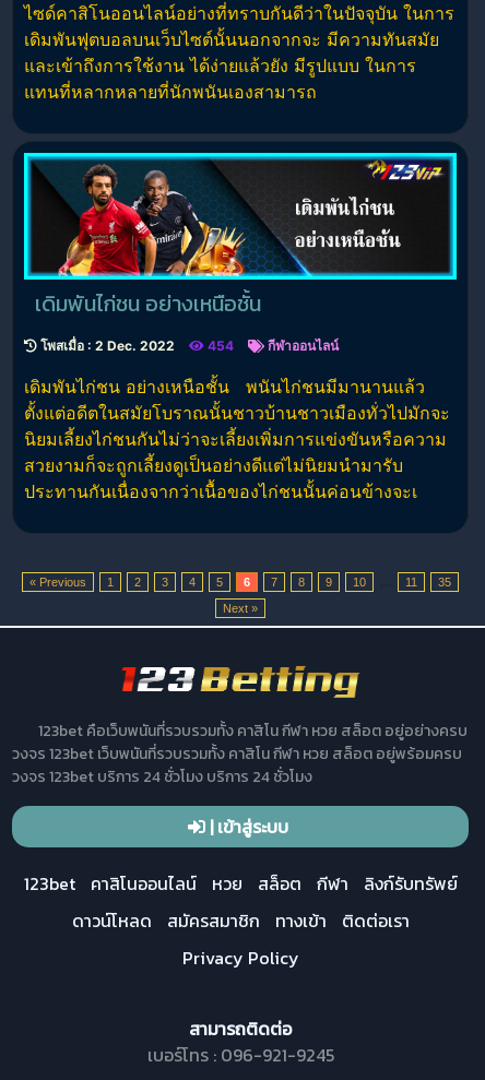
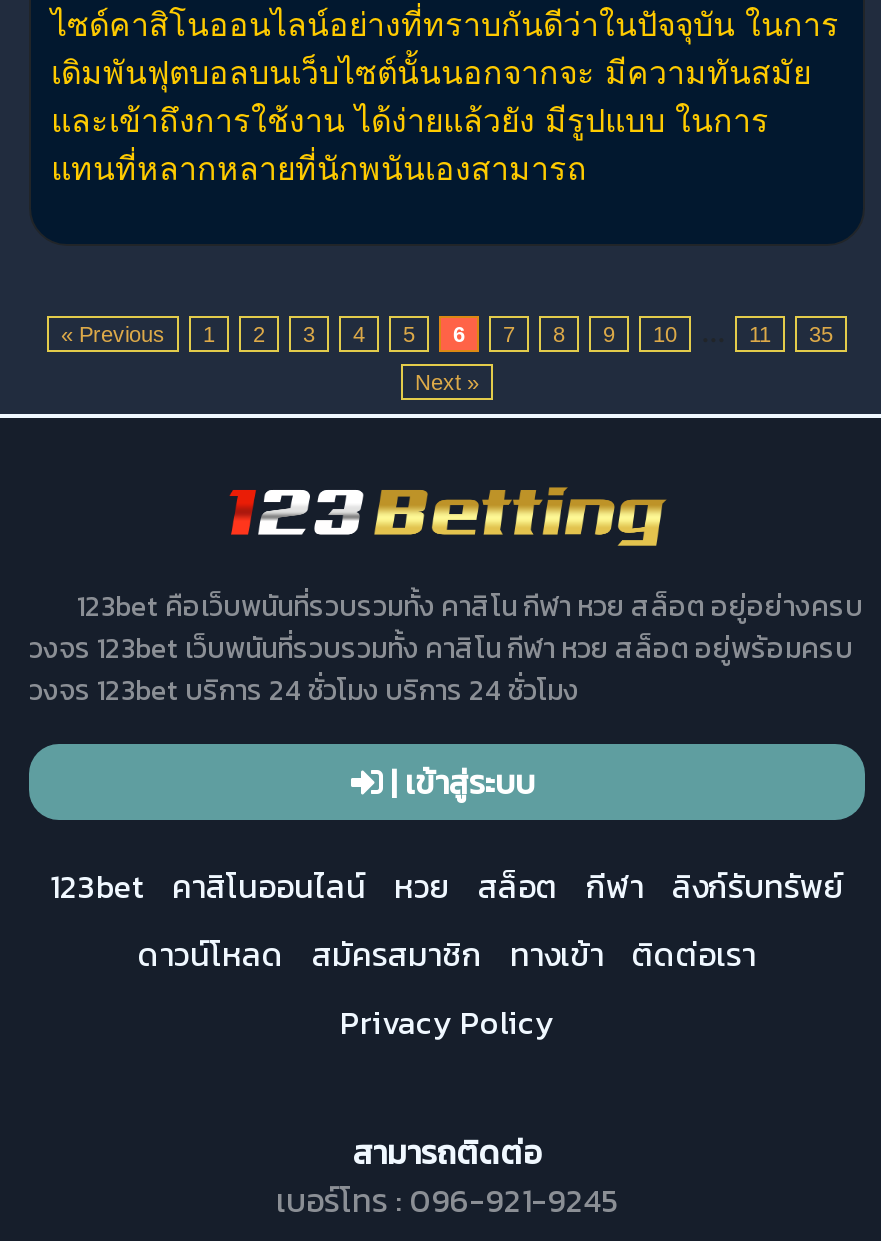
- [image]
- เดิมพันไก่ชน อย่างเหนือชั้น
- โพสเมื่อ : 2 Dec. 2022
- 454
- กีฬาออนไลน์
- เดิมพันไก่ชน อย่างเหนือชั้น พนันไก่ชนมีมานานแล้ว
- ตั้งแต่อดีตในสมัยโบราณนั้นชาวบ้านชาวเมืองทั่วไปมักจะ
- นิยมเลี้ยงไก่ชนกันไม่ว่าจะเลี้ยงเพิ่มการแข่งขันหรือความ
- สวยงามก็จะถูกเลี้ยงดูเป็นอย่างดีแต่ไม่นิยมนำมารับ
- ประทานกันเนื่องจากว่าเนื้อของไก่ชนนั้นค่อนข้างจะเ
